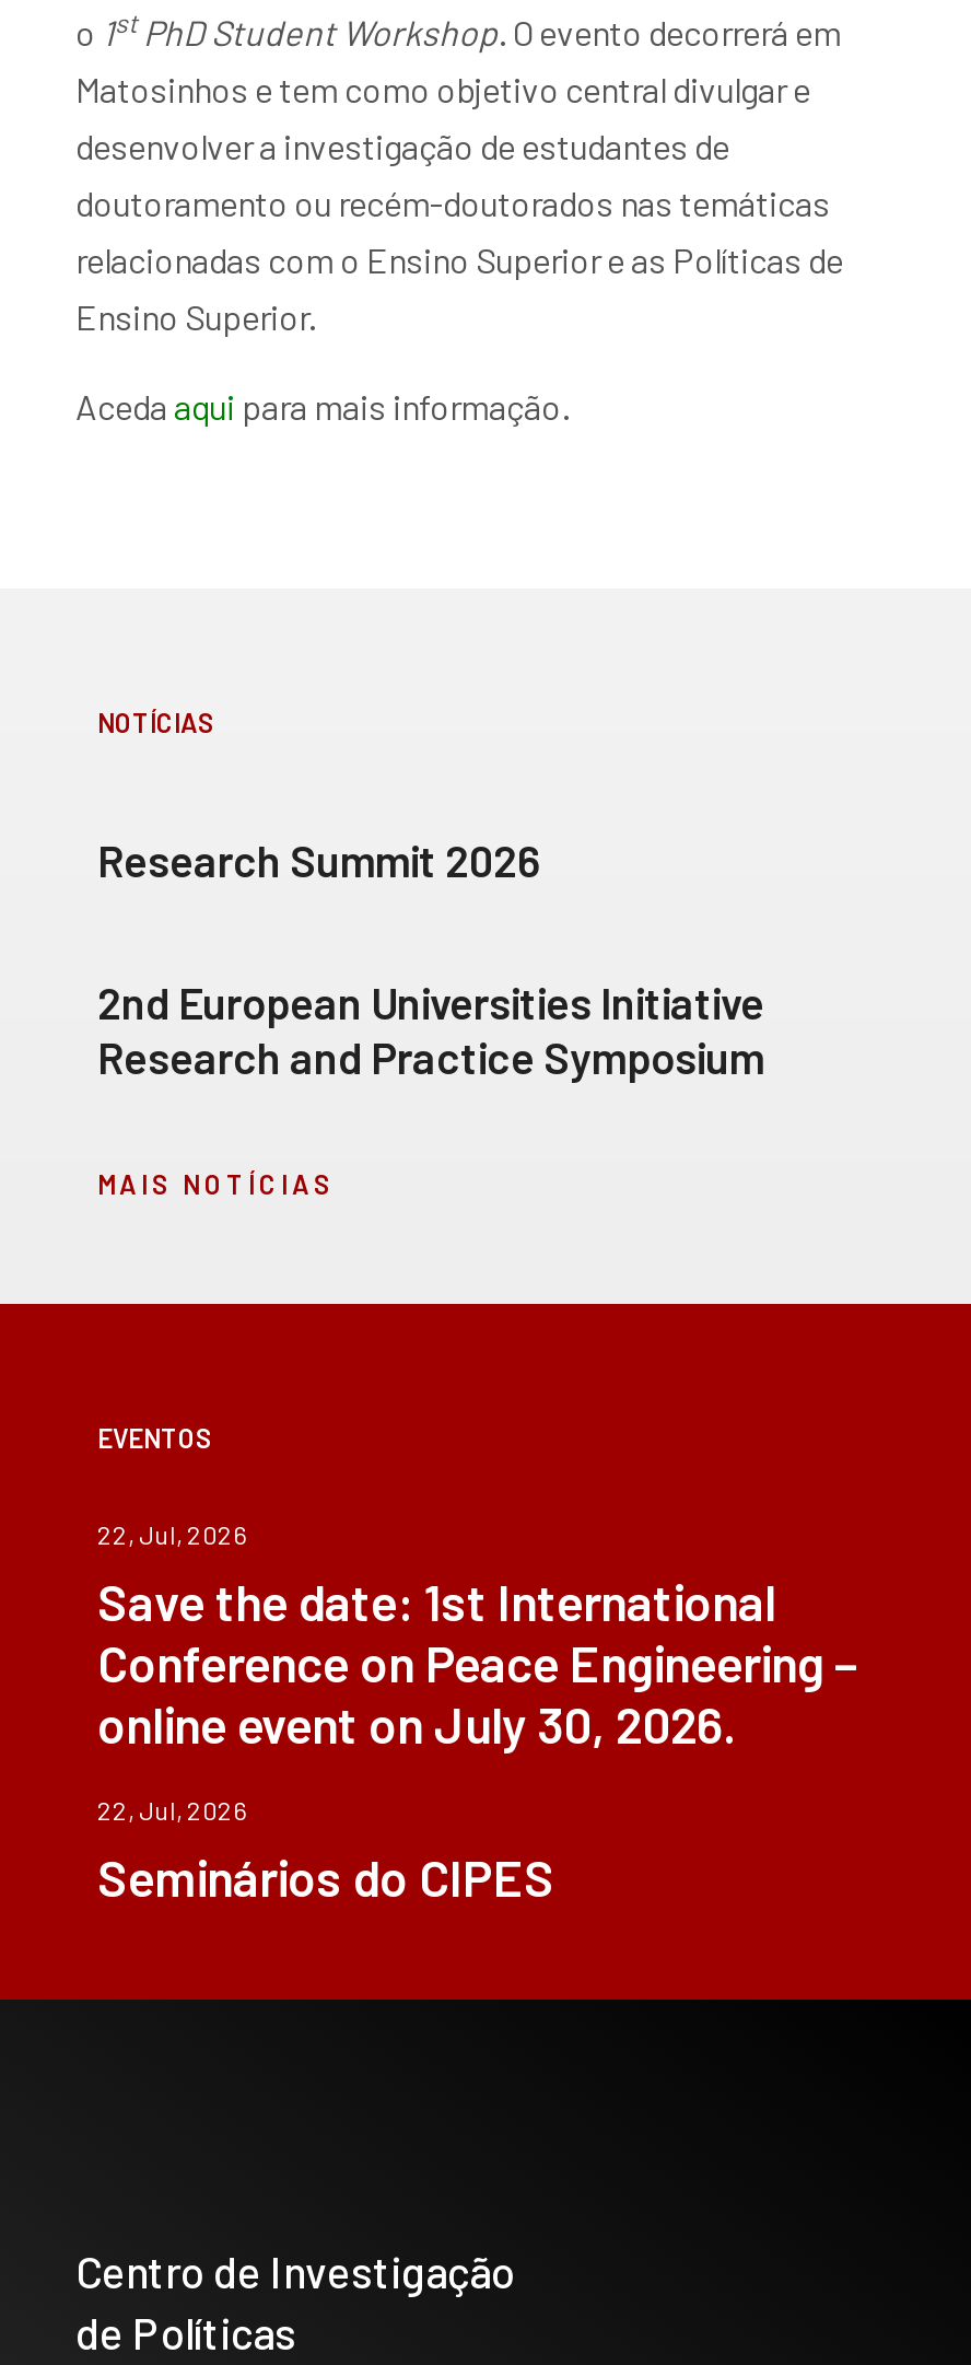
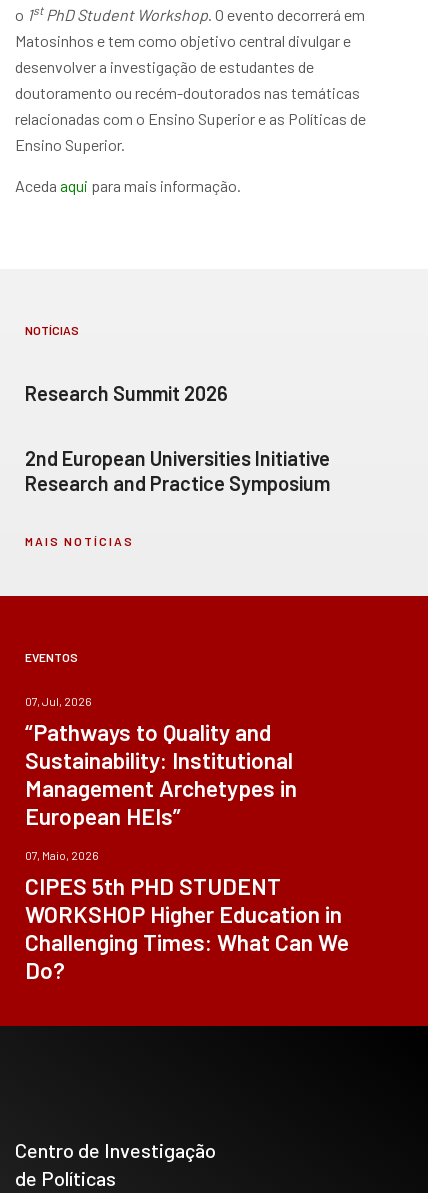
- 22, Jul, 2026
- Save the date: 1st International
- Conference on Peace Engineering –
- online event on July 30, 2026.
+ 07, Jul, 2026
+ “Pathways to Quality and
+ Sustainability: Institutional
+ Management Archetypes in
+ European HEIs”

- 22, Jul, 2026
- Seminários do CIPES
+ 07, Maio, 2026
+ CIPES 5th PHD STUDENT
+ WORKSHOP Higher Education in
+ Challenging Times: What Can We
+ Do?
